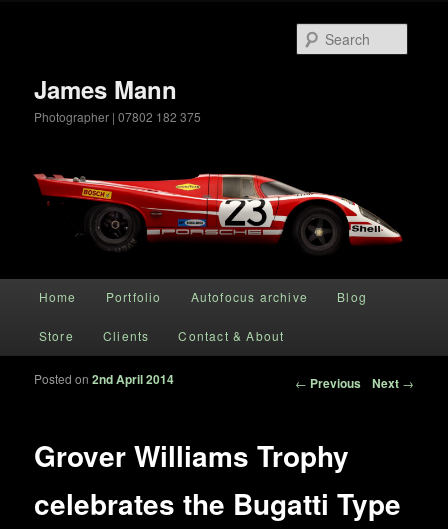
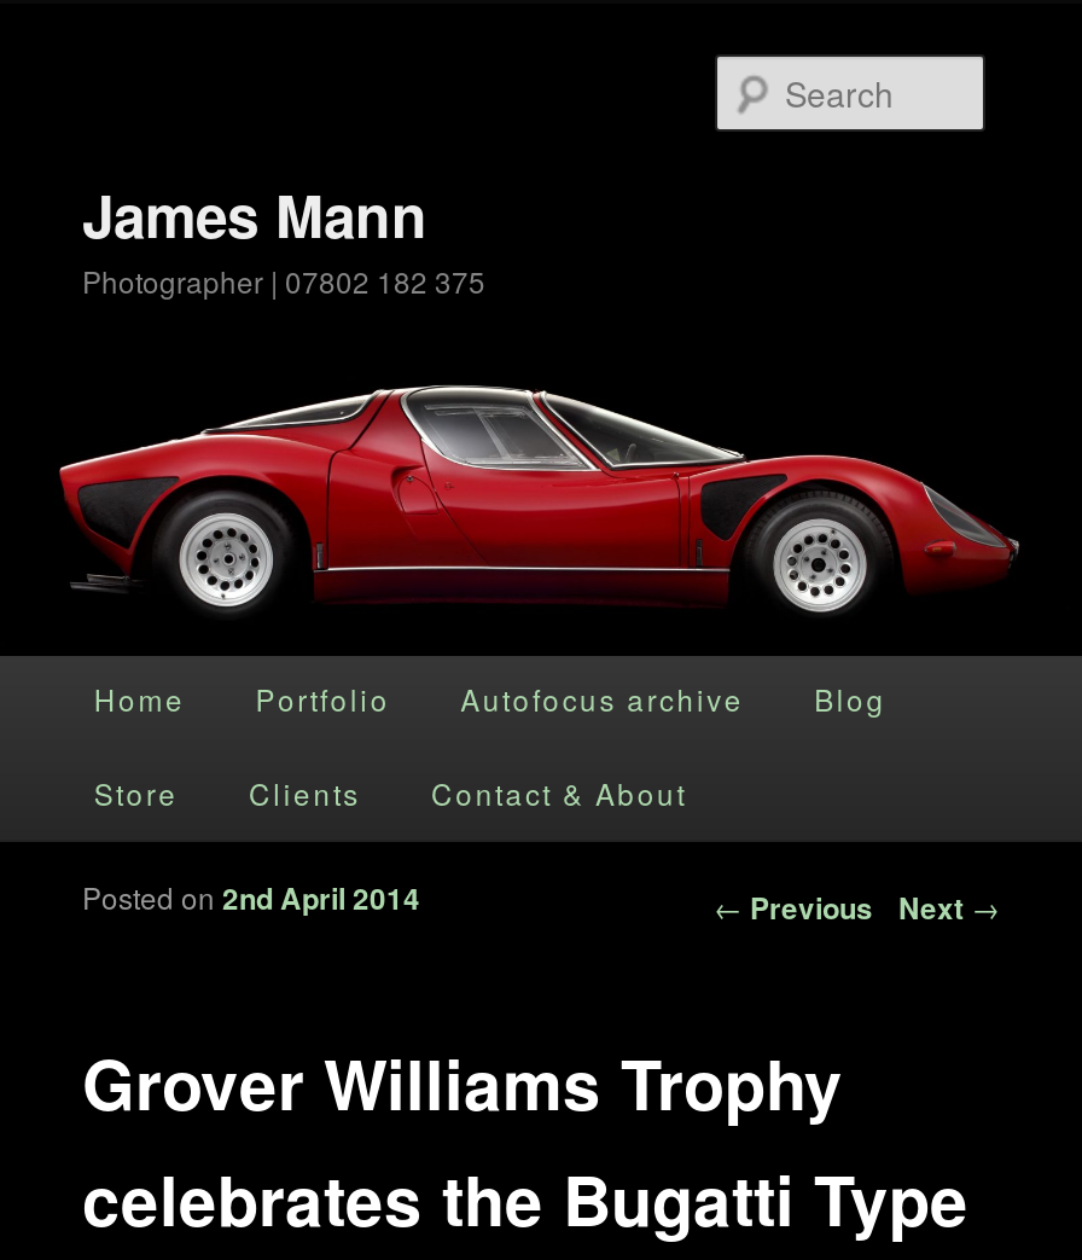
- [image]
+ [image]
